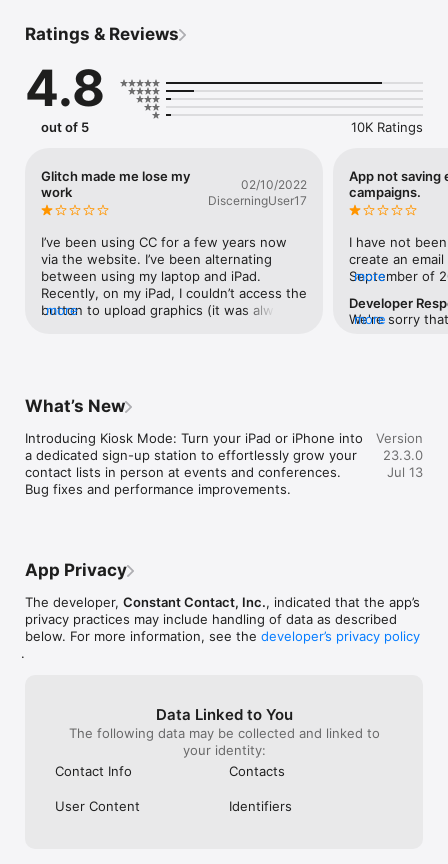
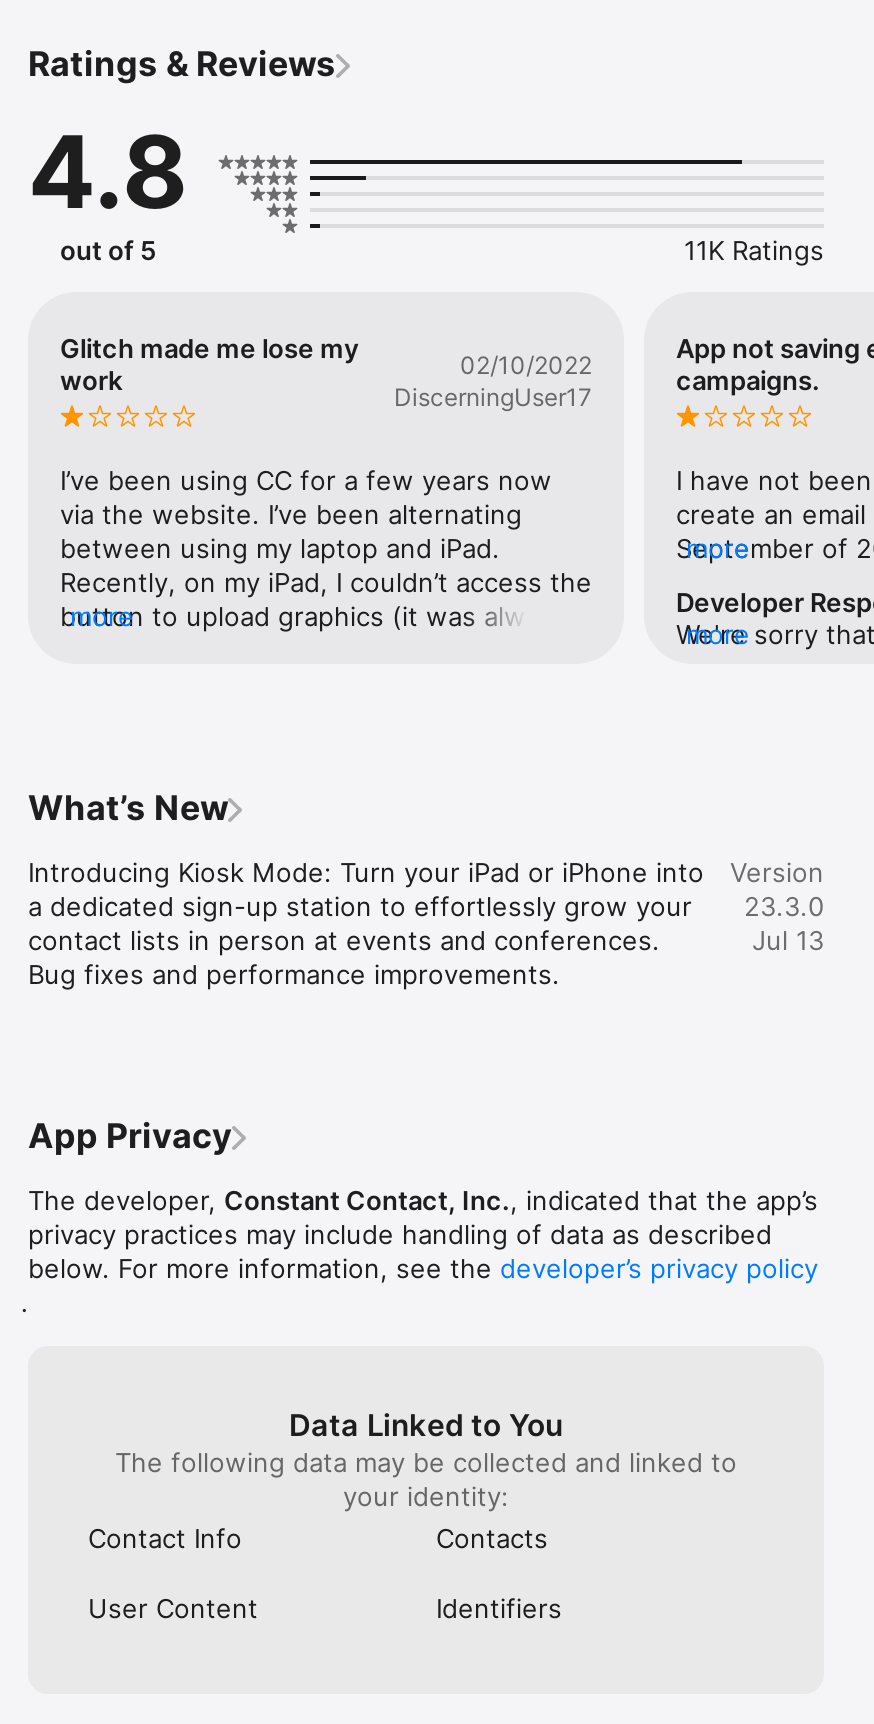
- 10K Ratings
+ 11K Ratings
